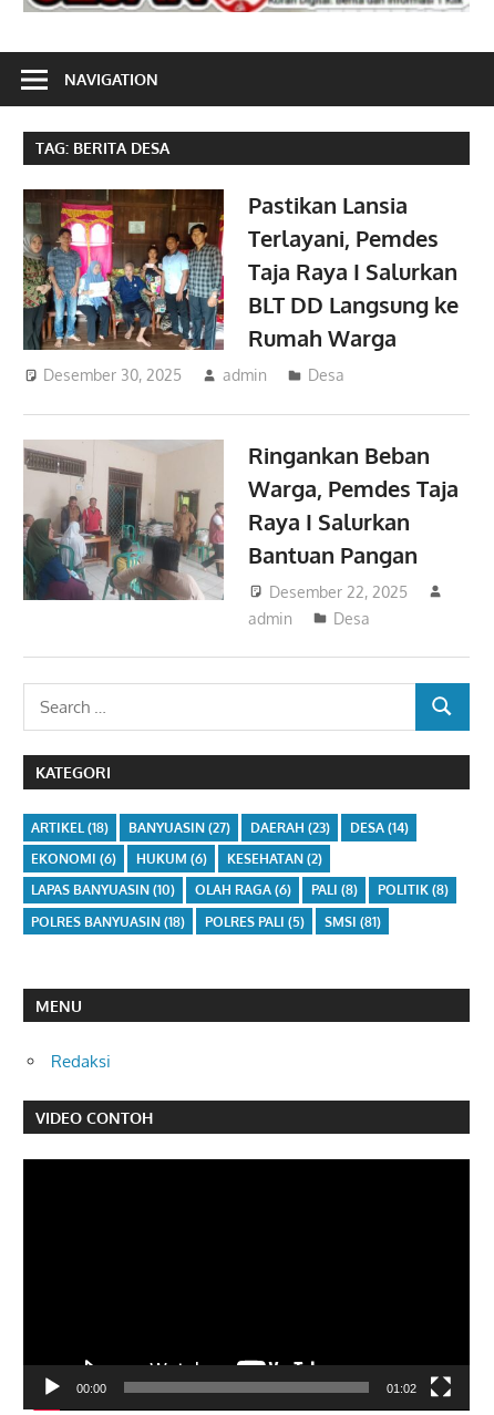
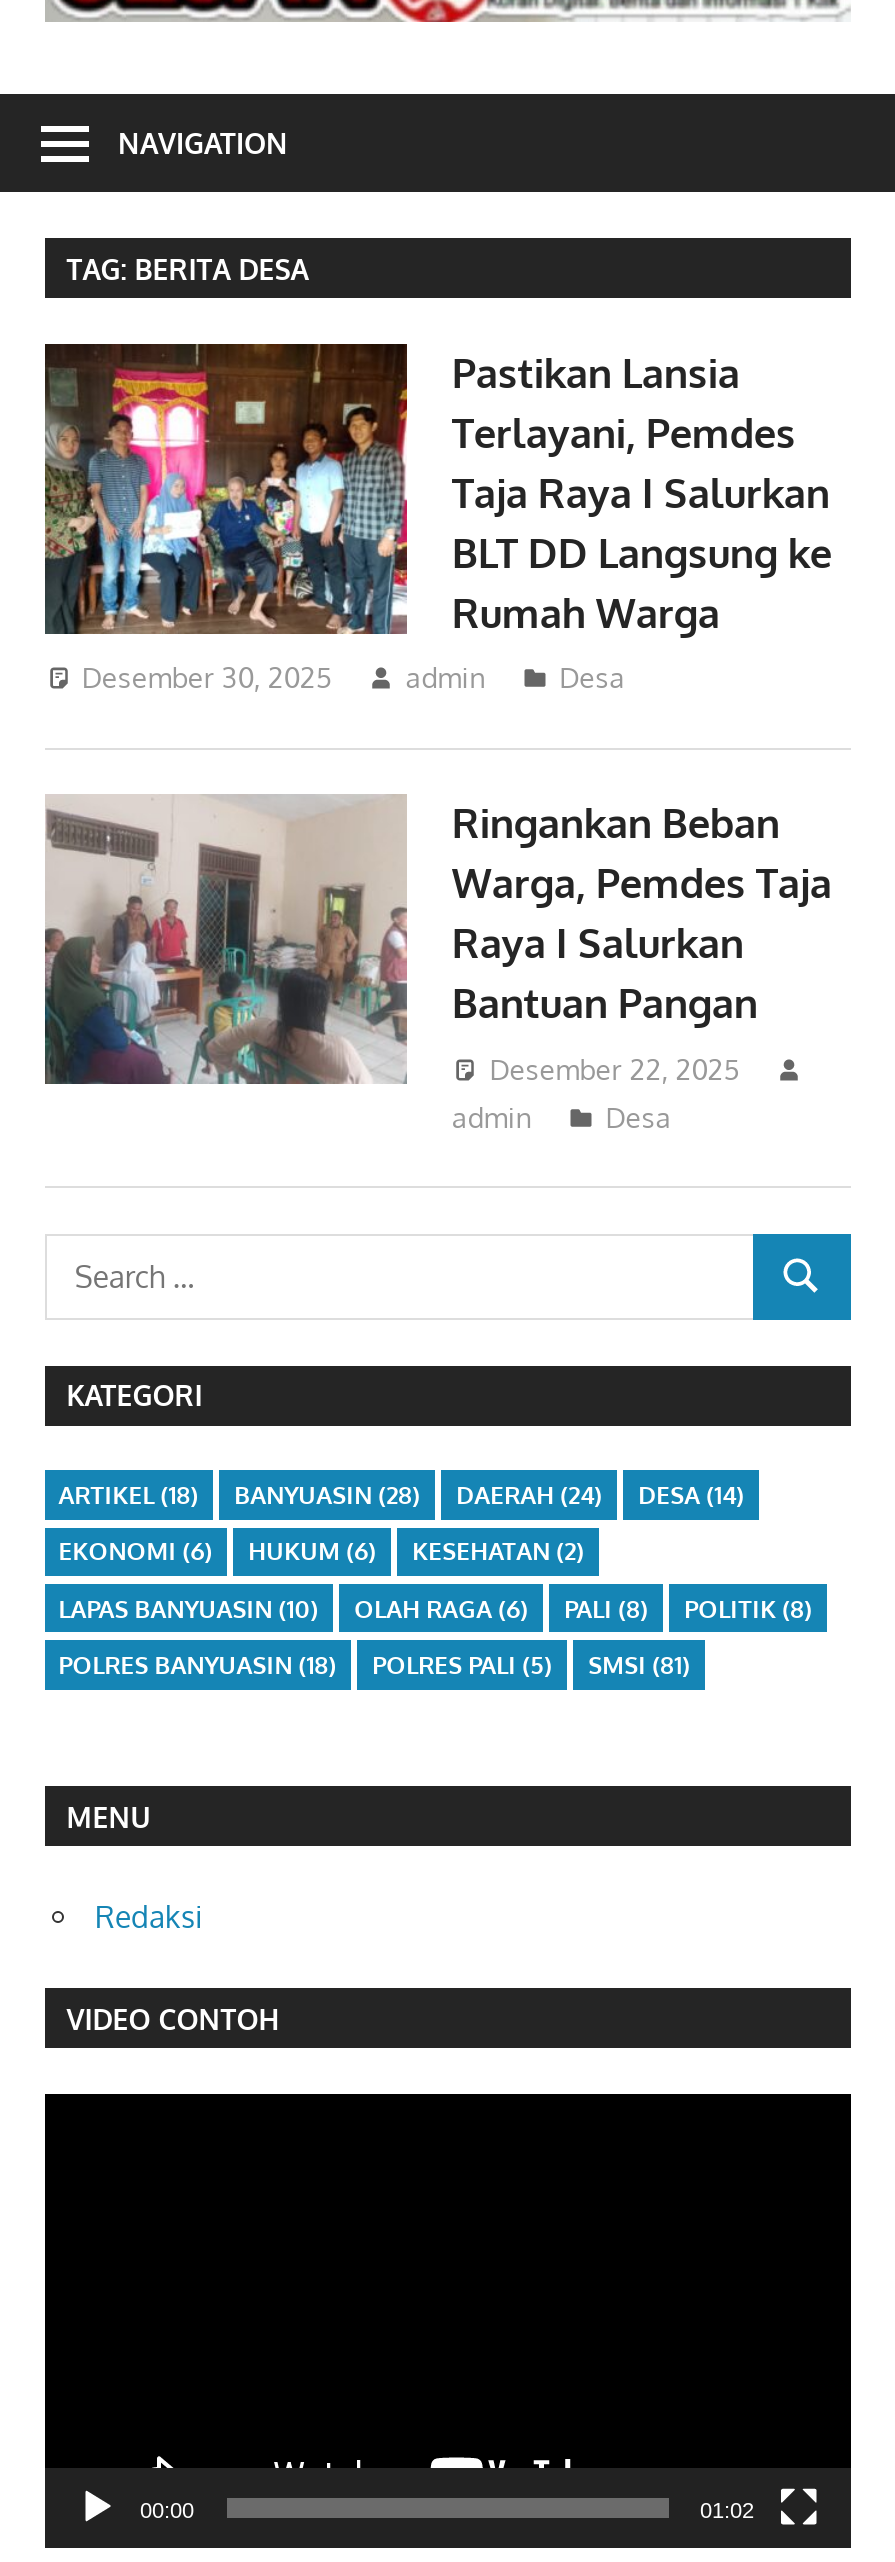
- BANYUASIN (27)
+ BANYUASIN (28)

- DAERAH (23)
+ DAERAH (24)
